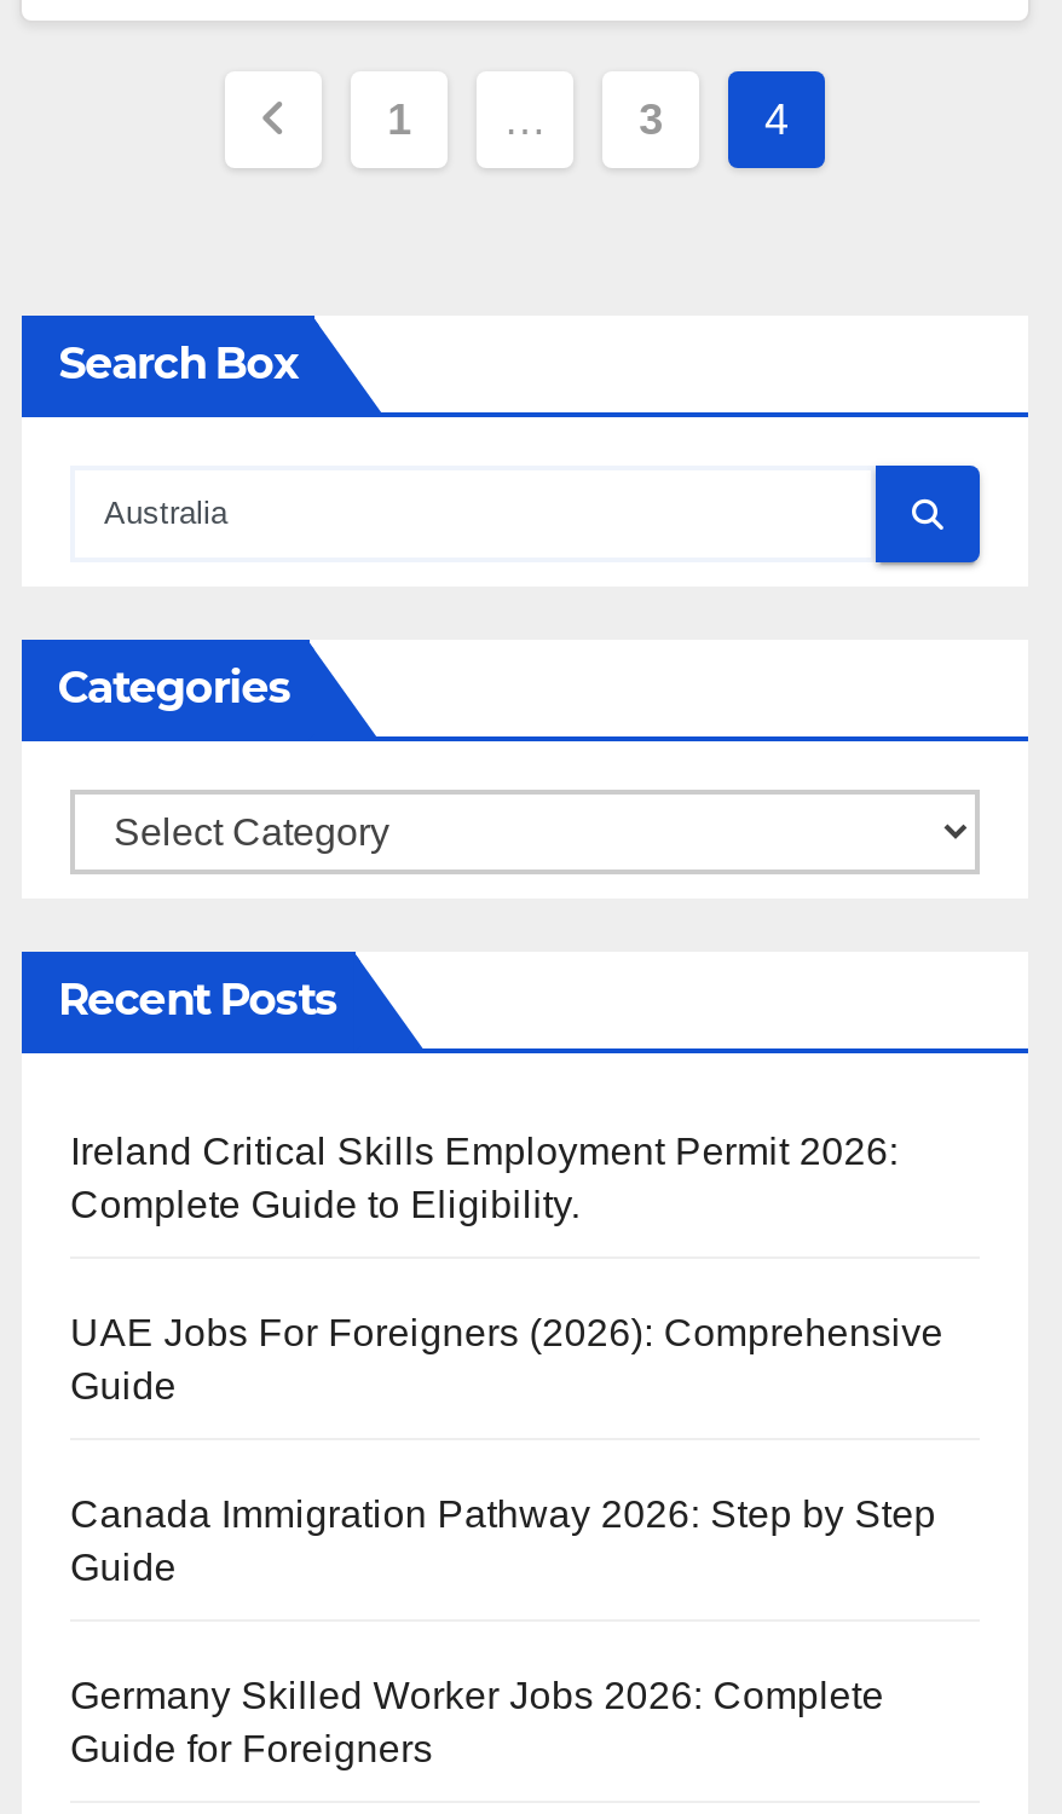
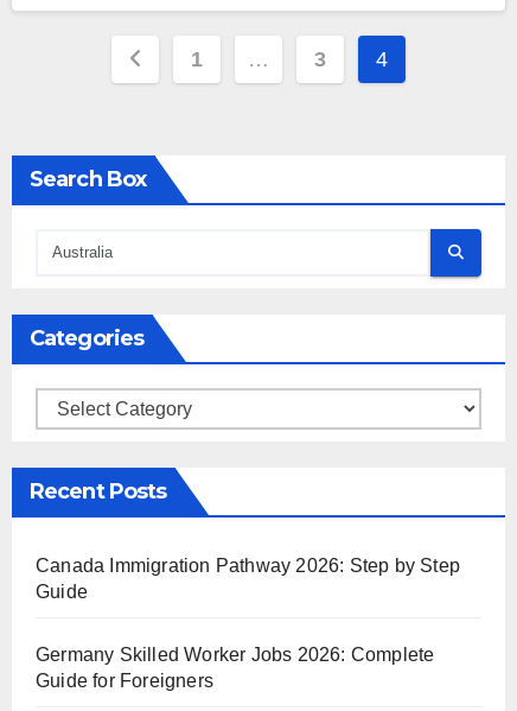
- Ireland Critical Skills Employment Permit 2026:
- Complete Guide to Eligibility.
- UAE Jobs For Foreigners (2026): Comprehensive
- Guide
